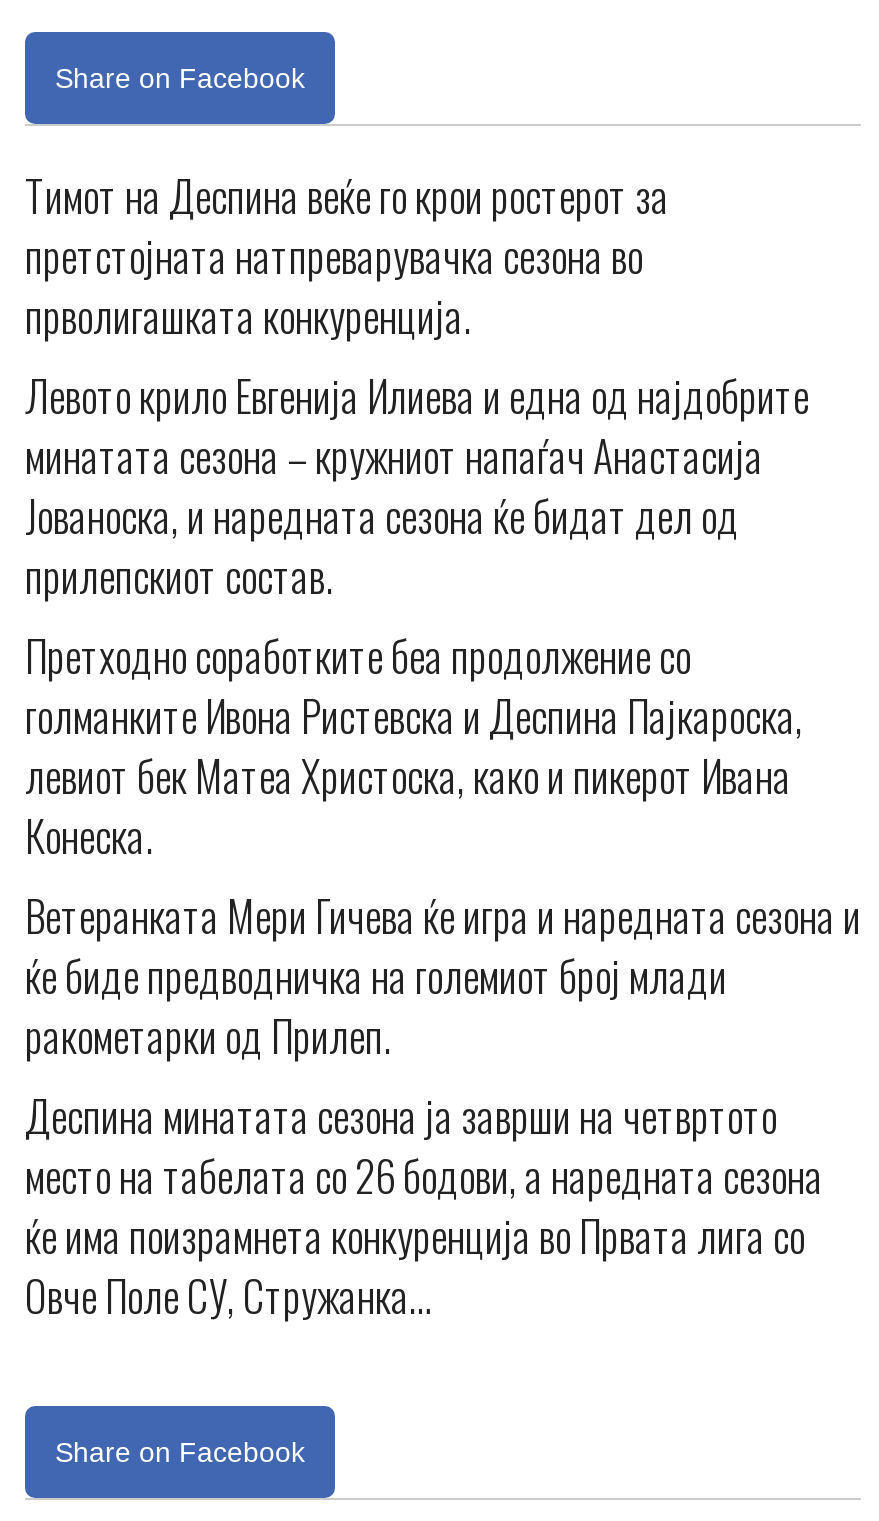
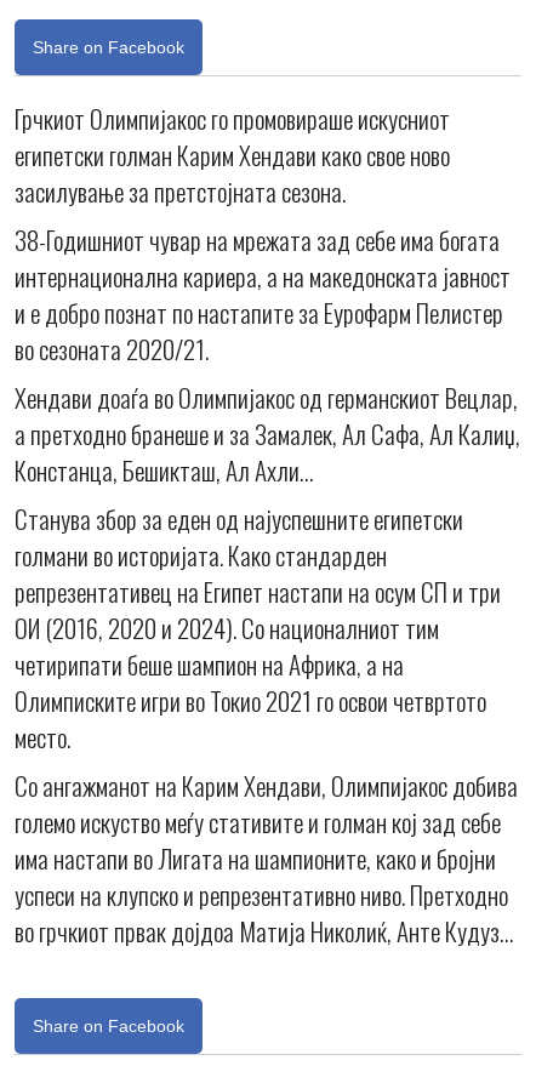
- Тимот на Деспина веќе го крои ростерот за
- претстојната натпреварувачка сезона во
- прволигашката конкуренција.
- Левото крило Евгенија Илиева и една од најдобрите
- минатата сезона – кружниот напаѓач Анастасија
- Јованоска, и наредната сезона ќе бидат дел од
- прилепскиот состав.
- Претходно соработките беа продолжение со
- голманките Ивона Ристевска и Деспина Пајкароска,
- левиот бек Матеа Христоска, како и пикерот Ивана
- Конеска.
- Ветеранката Мери Гичева ќе игра и наредната сезона и
- ќе биде предводничка на големиот број млади
- ракометарки од Прилеп.
- Деспина минатата сезона ја заврши на четвртото
- место на табелата со 26 бодови, а наредната сезона
- ќе има поизрамнета конкуренција во Првата лига со
- Овче Поле СУ, Стружанка…
+ Грчкиот Олимпијакос го промовираше искусниот
+ египетски голман Карим Хендави како свое ново
+ засилување за претстојната сезона.
+ 38-Годишниот чувар на мрежата зад себе има богата
+ интернационална кариера, а на македонската јавност
+ и е добро познат по настапите за Еурофарм Пелистер
+ во сезоната 2020/21.
+ Хендави доаѓа во Олимпијакос од германскиот Вецлар,
+ а претходно бранеше и за Замалек, Ал Сафа, Ал Калиџ,
+ Констанца, Бешикташ, Ал Ахли…
+ Станува збор за еден од најуспешните египетски
+ голмани во историјата. Како стандарден
+ репрезентативец на Египет настапи на осум СП и три
+ ОИ (2016, 2020 и 2024). Со националниот тим
+ четирипати беше шампион на Африка, а на
+ Олимписките игри во Токио 2021 го освои четвртото
+ место.
+ Со ангажманот на Карим Хендави, Олимпијакос добива
+ големо искуство меѓу стативите и голман кој зад себе
+ има настапи во Лигата на шампионите, како и бројни
+ успеси на клупско и репрезентативно ниво. Претходно
+ во грчкиот првак дојдоа Матија Николиќ, Анте Кудуз…
